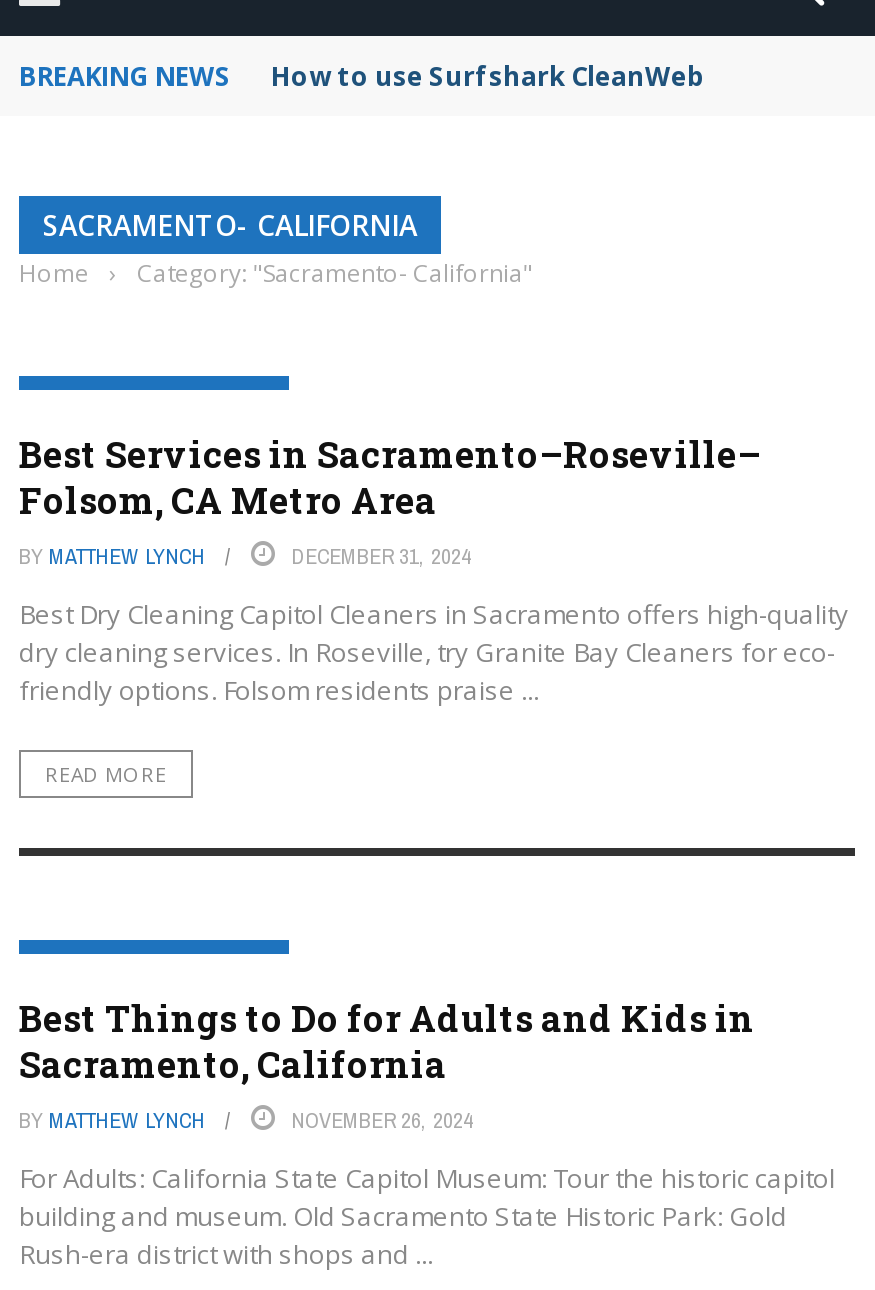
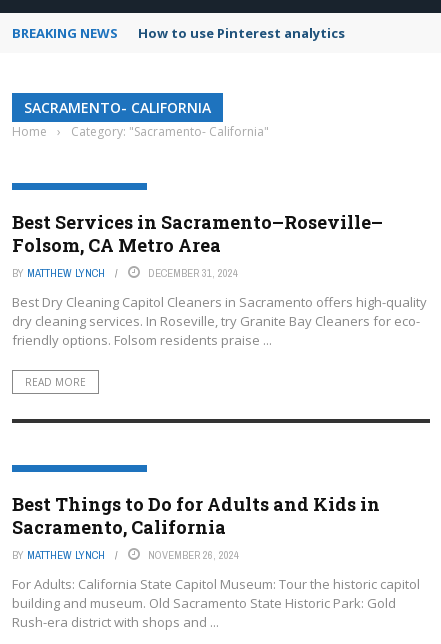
- How to use Surfshark CleanWeb
+ How to use Pinterest analytics
